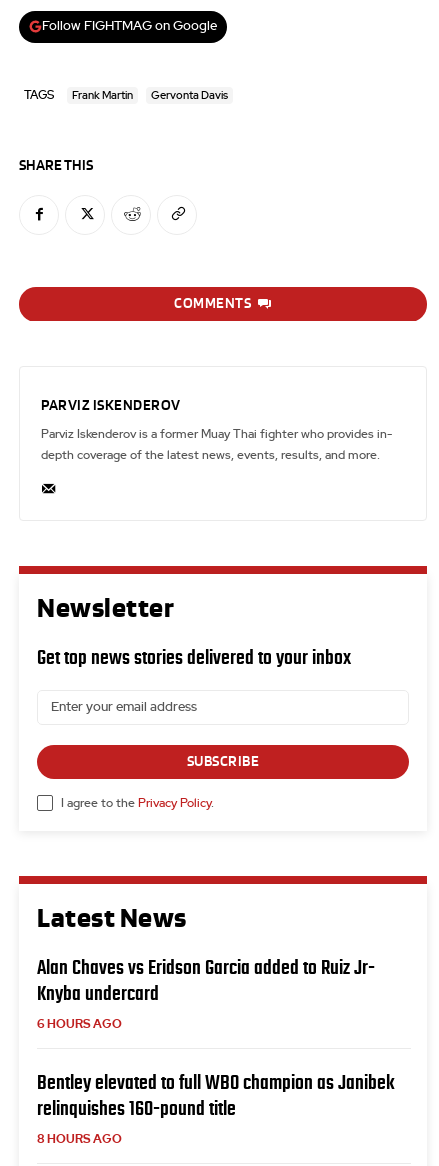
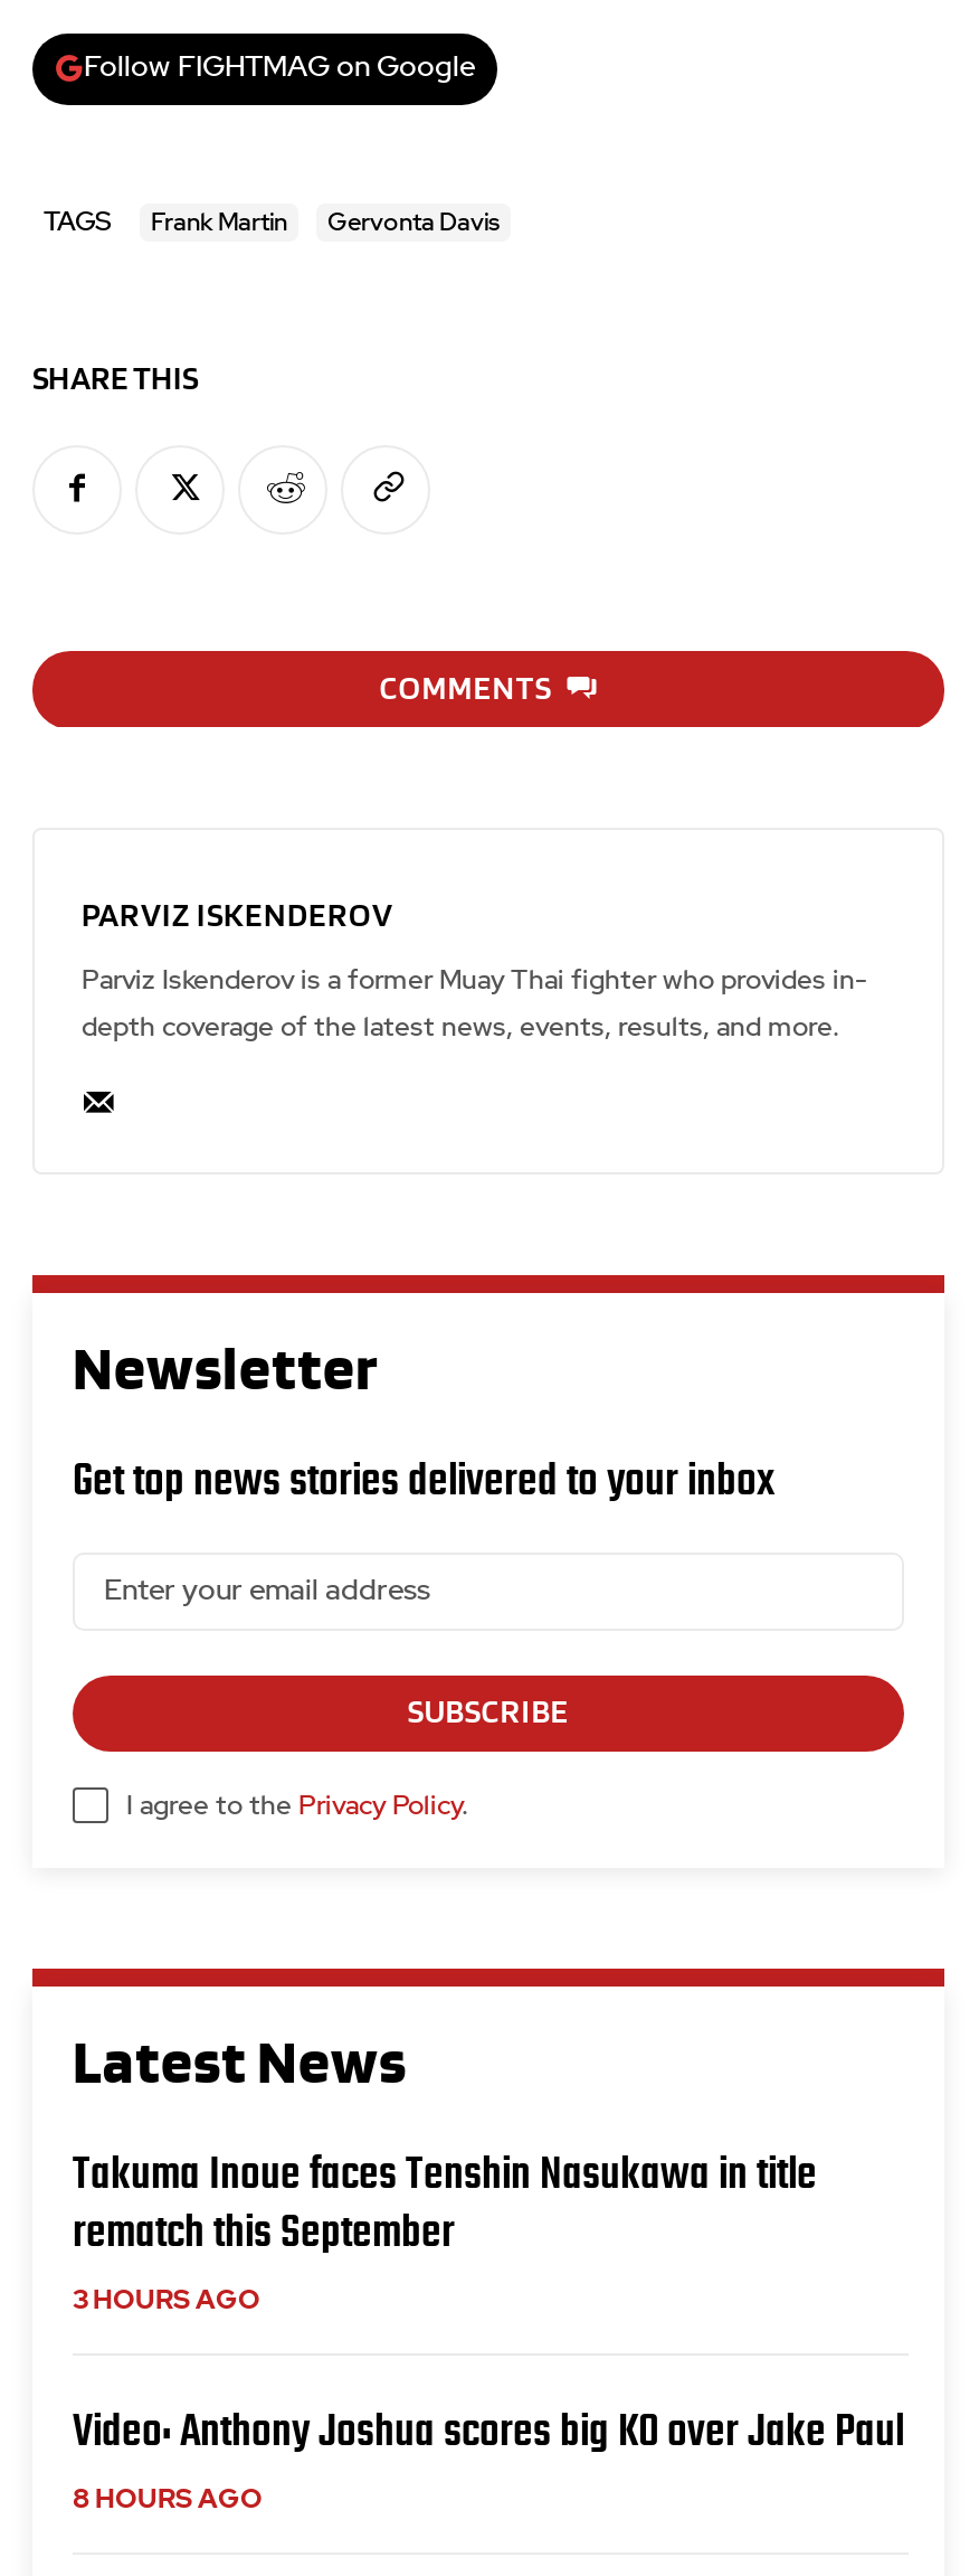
- Alan Chaves vs Eridson Garcia added to Ruiz Jr-
- Knyba undercard
+ Takuma Inoue faces Tenshin Nasukawa in title
+ rematch this September

- 6 HOURS AGO
+ 3 HOURS AGO

- Bentley elevated to full WBO champion as Janibek
- relinquishes 160-pound title
+ Video: Anthony Joshua scores big KO over Jake Paul
